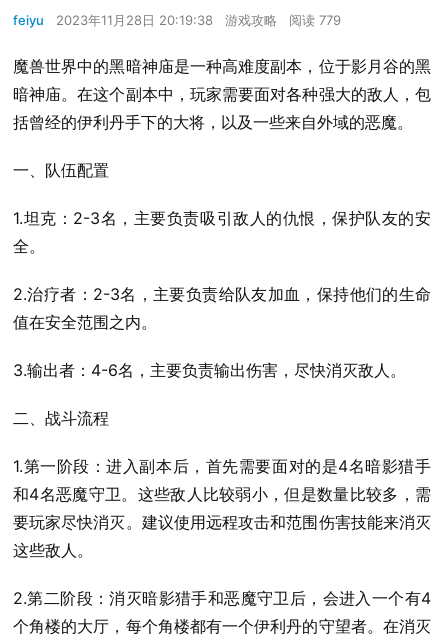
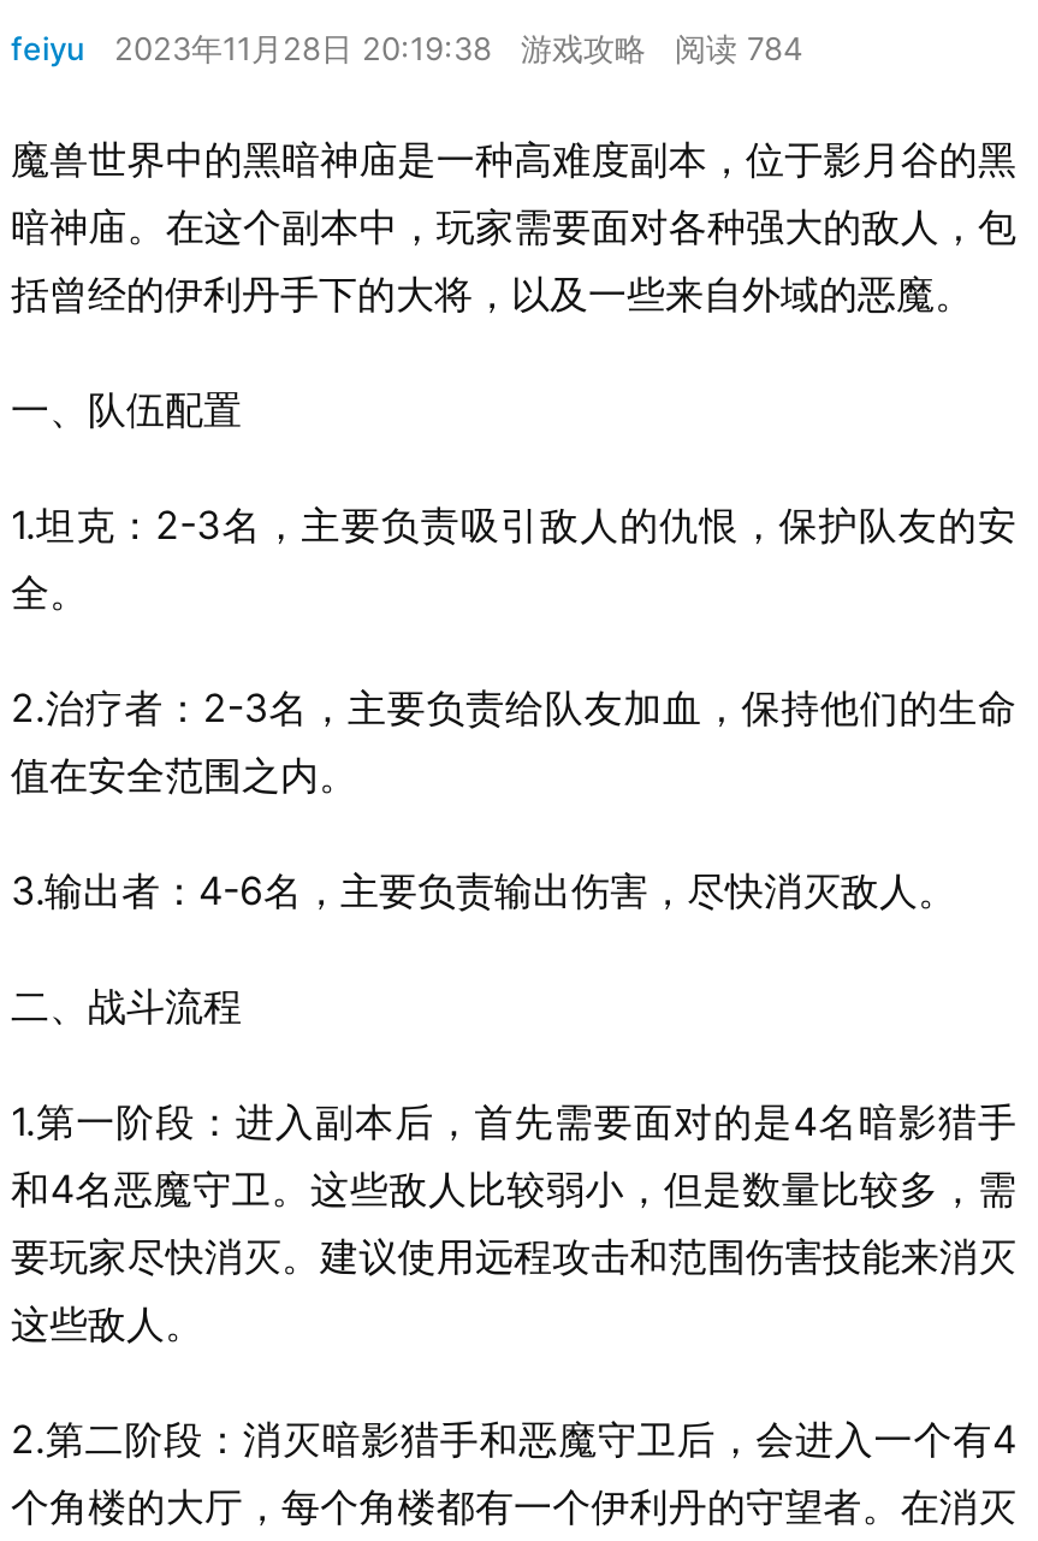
- feiyu 2023年11月28日 20:19:38 游戏攻略 阅读 779
+ feiyu 2023年11月28日 20:19:38 游戏攻略 阅读 784
